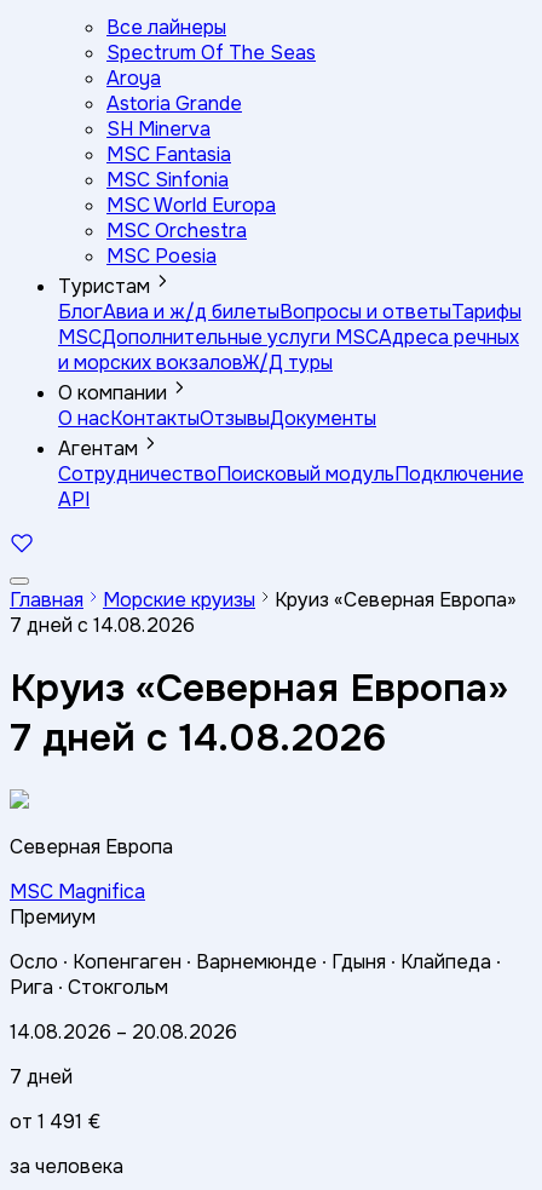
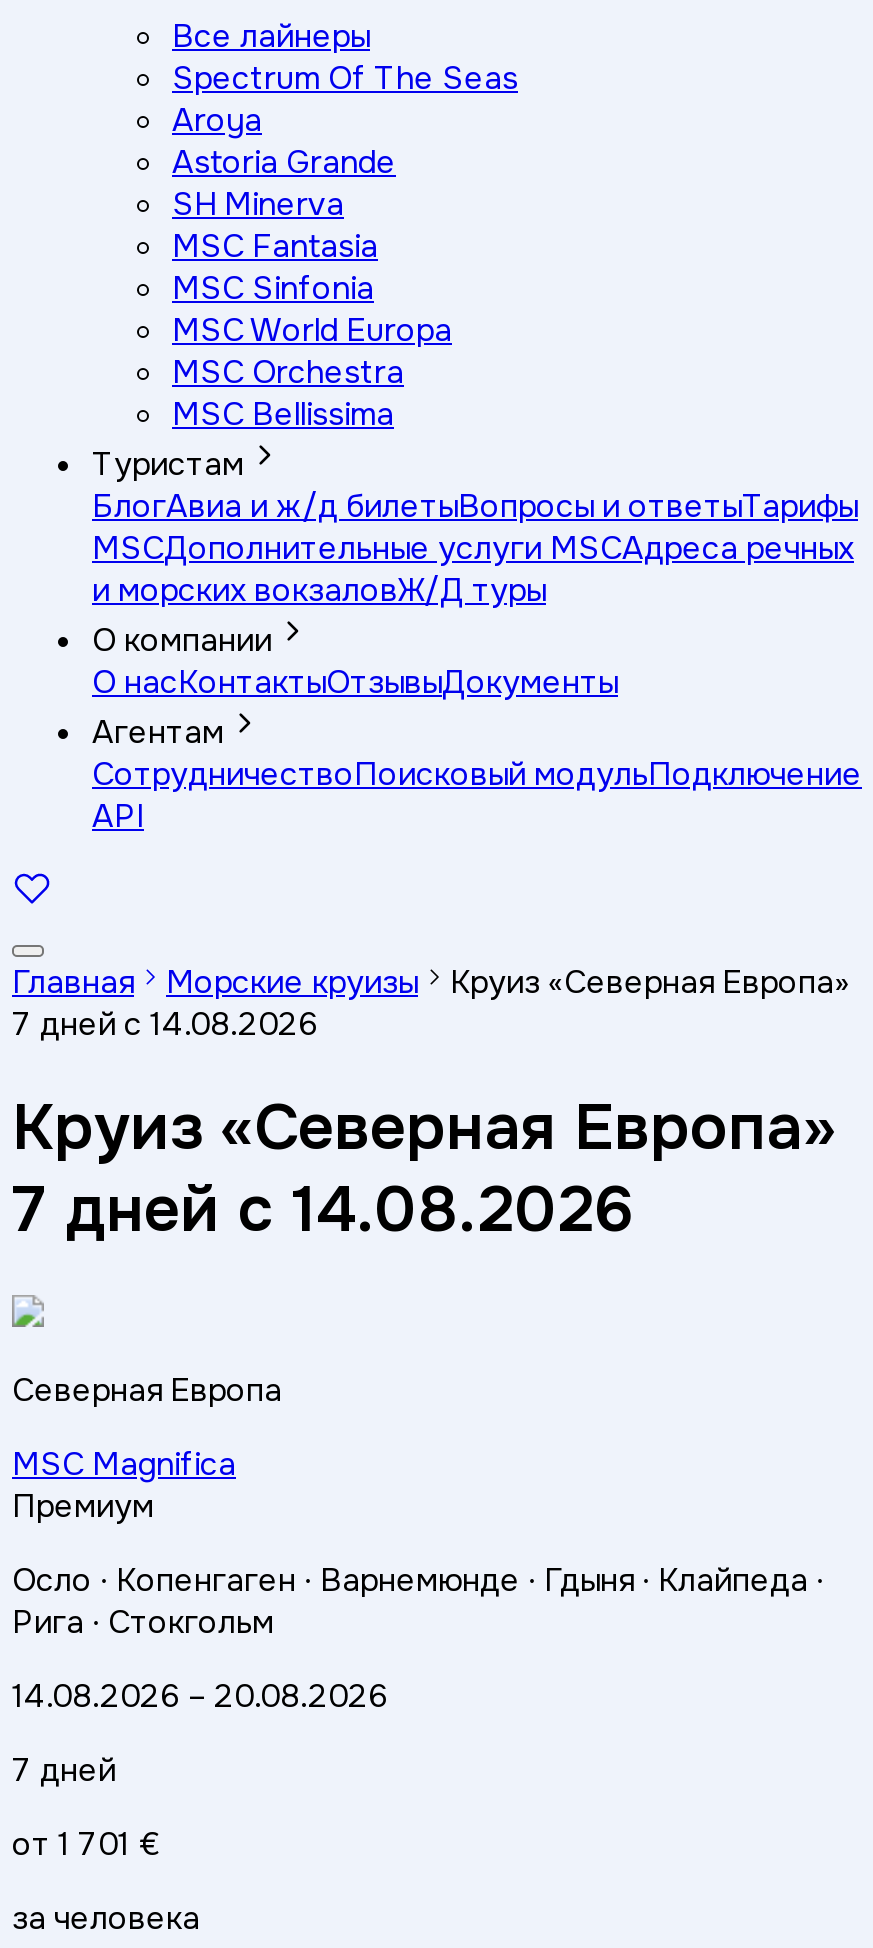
- MSC Poesia
+ MSC Bellissima

- от 1 491 €
+ от 1 701 €
